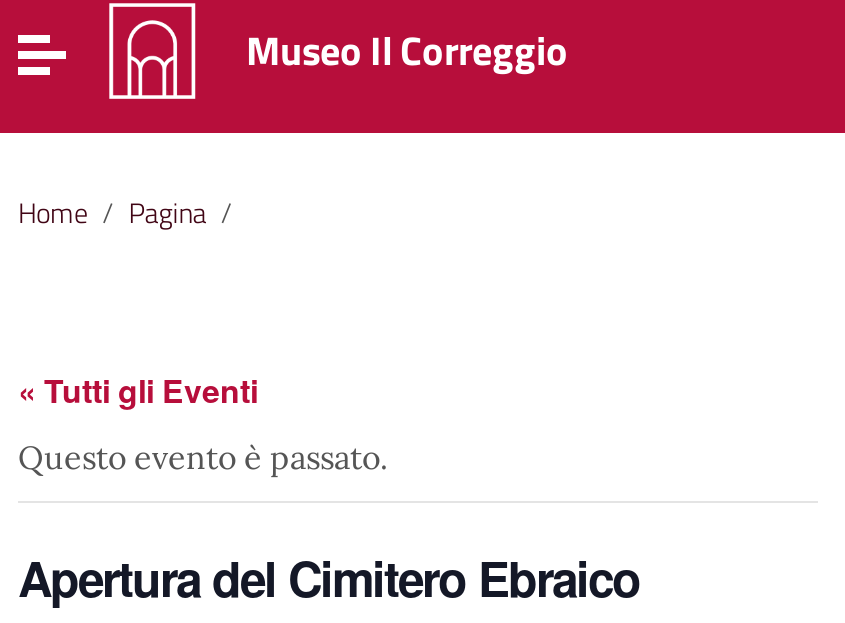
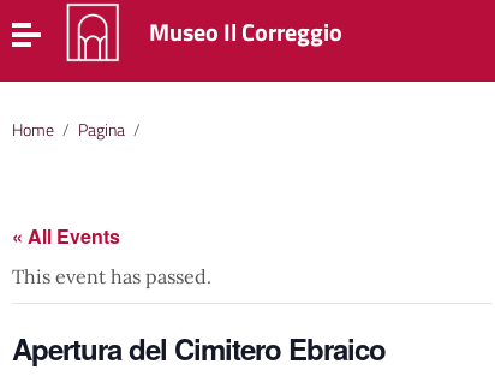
- « Tutti gli Eventi
+ « All Events

- Questo evento è passato.
+ This event has passed.
